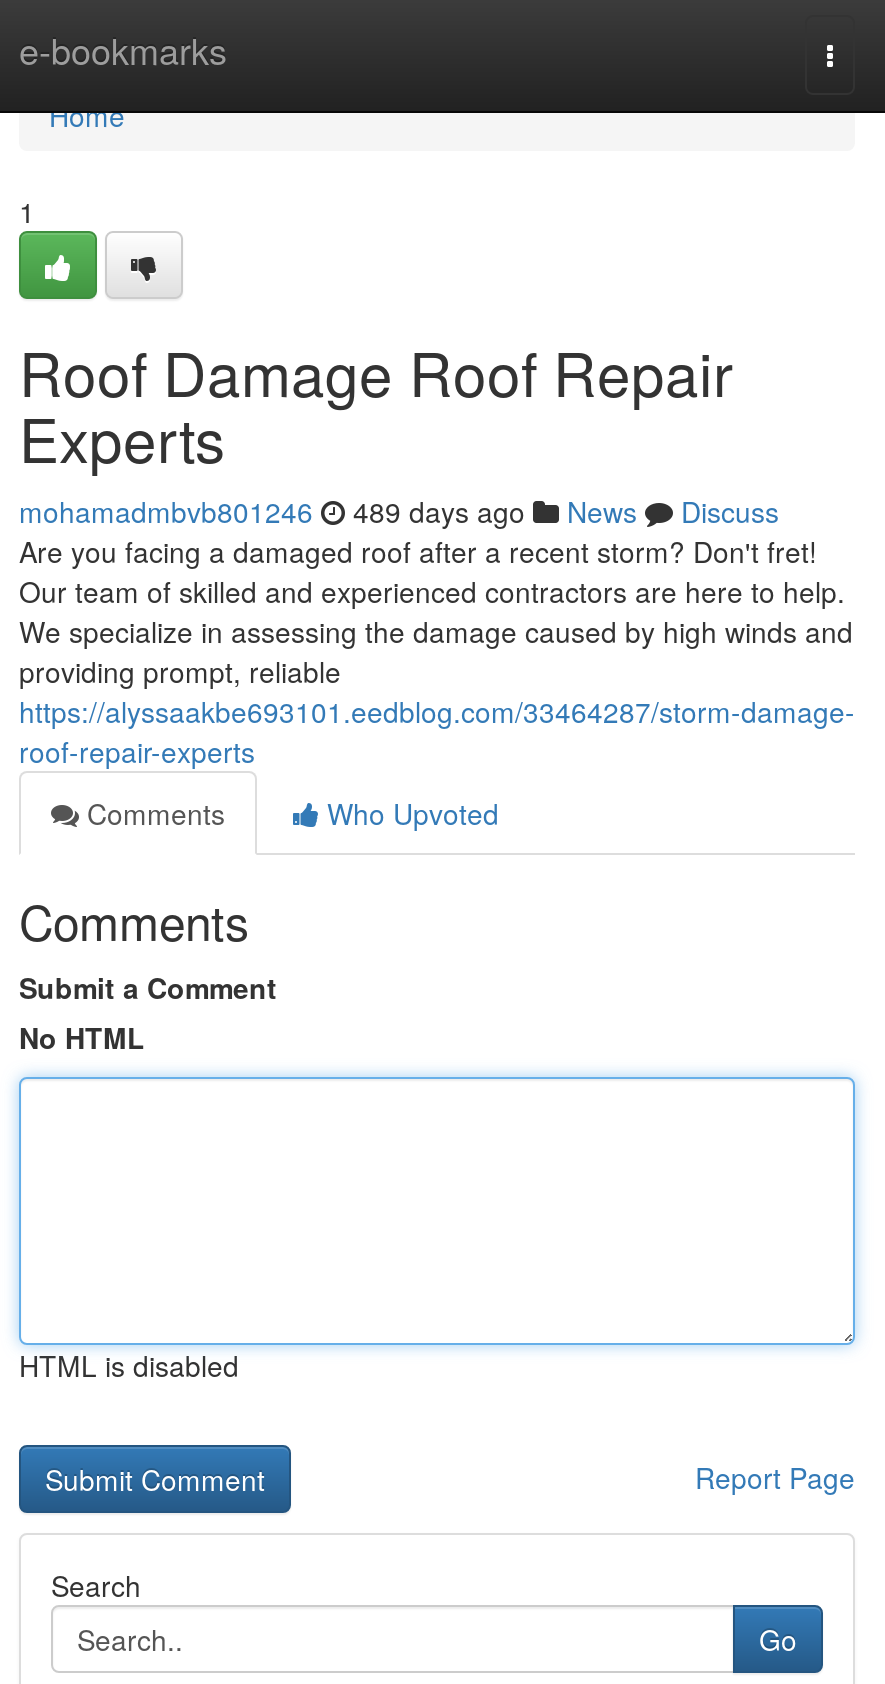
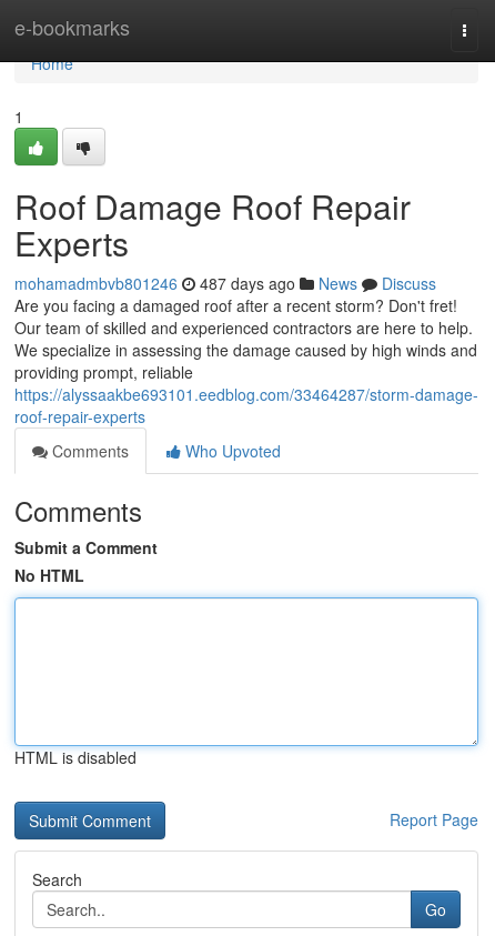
- mohamadmbvb801246 489 days ago News Discuss
+ mohamadmbvb801246 487 days ago News Discuss
